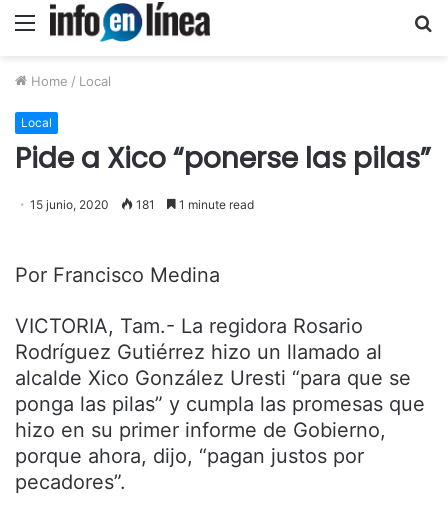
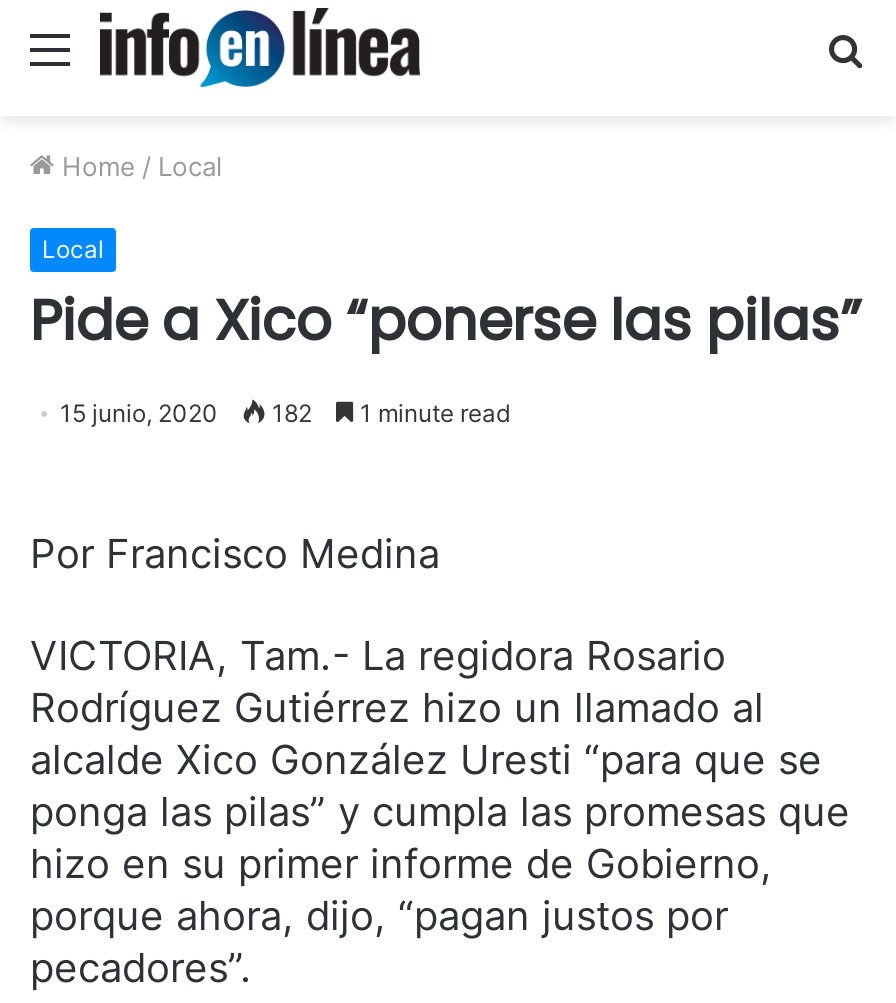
- 15 junio, 2020 181 1 minute read
+ 15 junio, 2020 182 1 minute read
